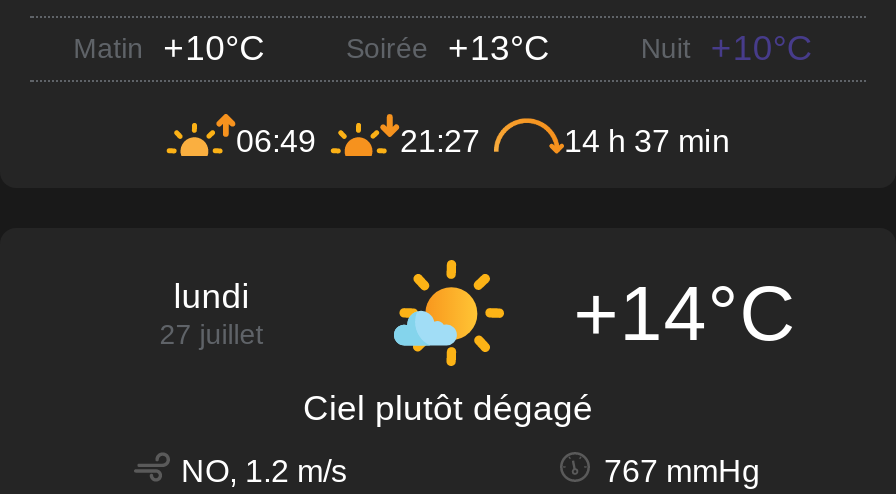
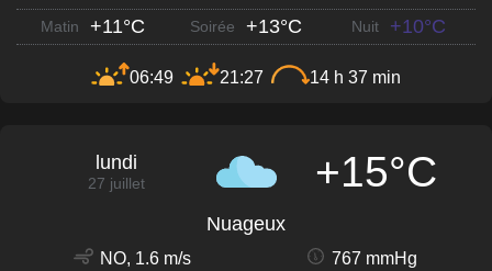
- Matin +10°C
+ Matin +11°C

- [image]
- +14°C
- Ciel plutôt dégagé
+ [image]
+ +15°C
+ Nuageux

- NO, 1.2 m/s
+ NO, 1.6 m/s
